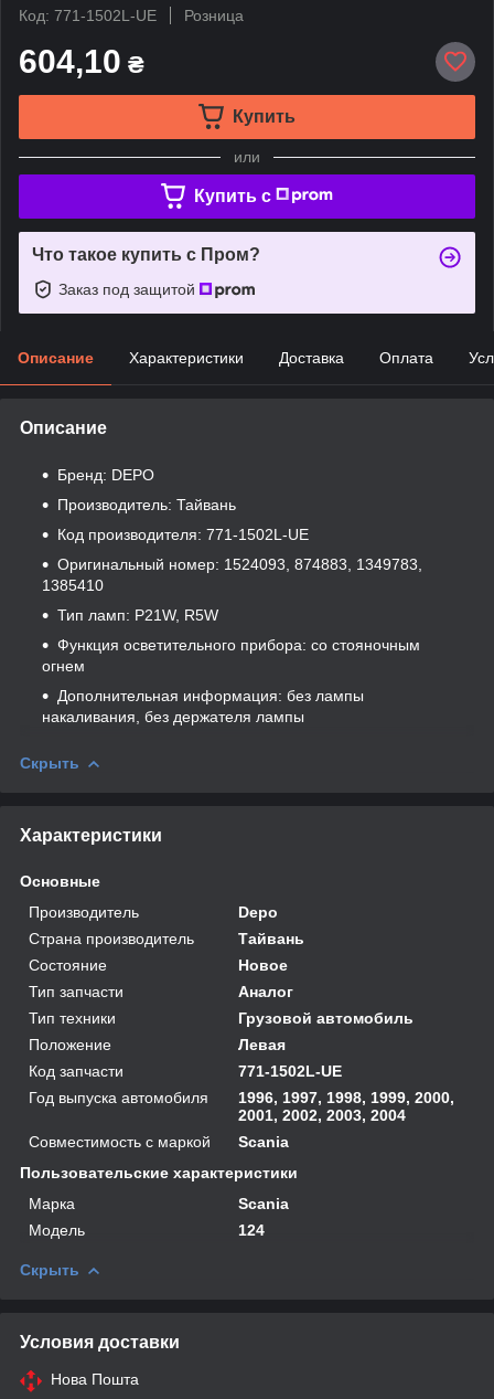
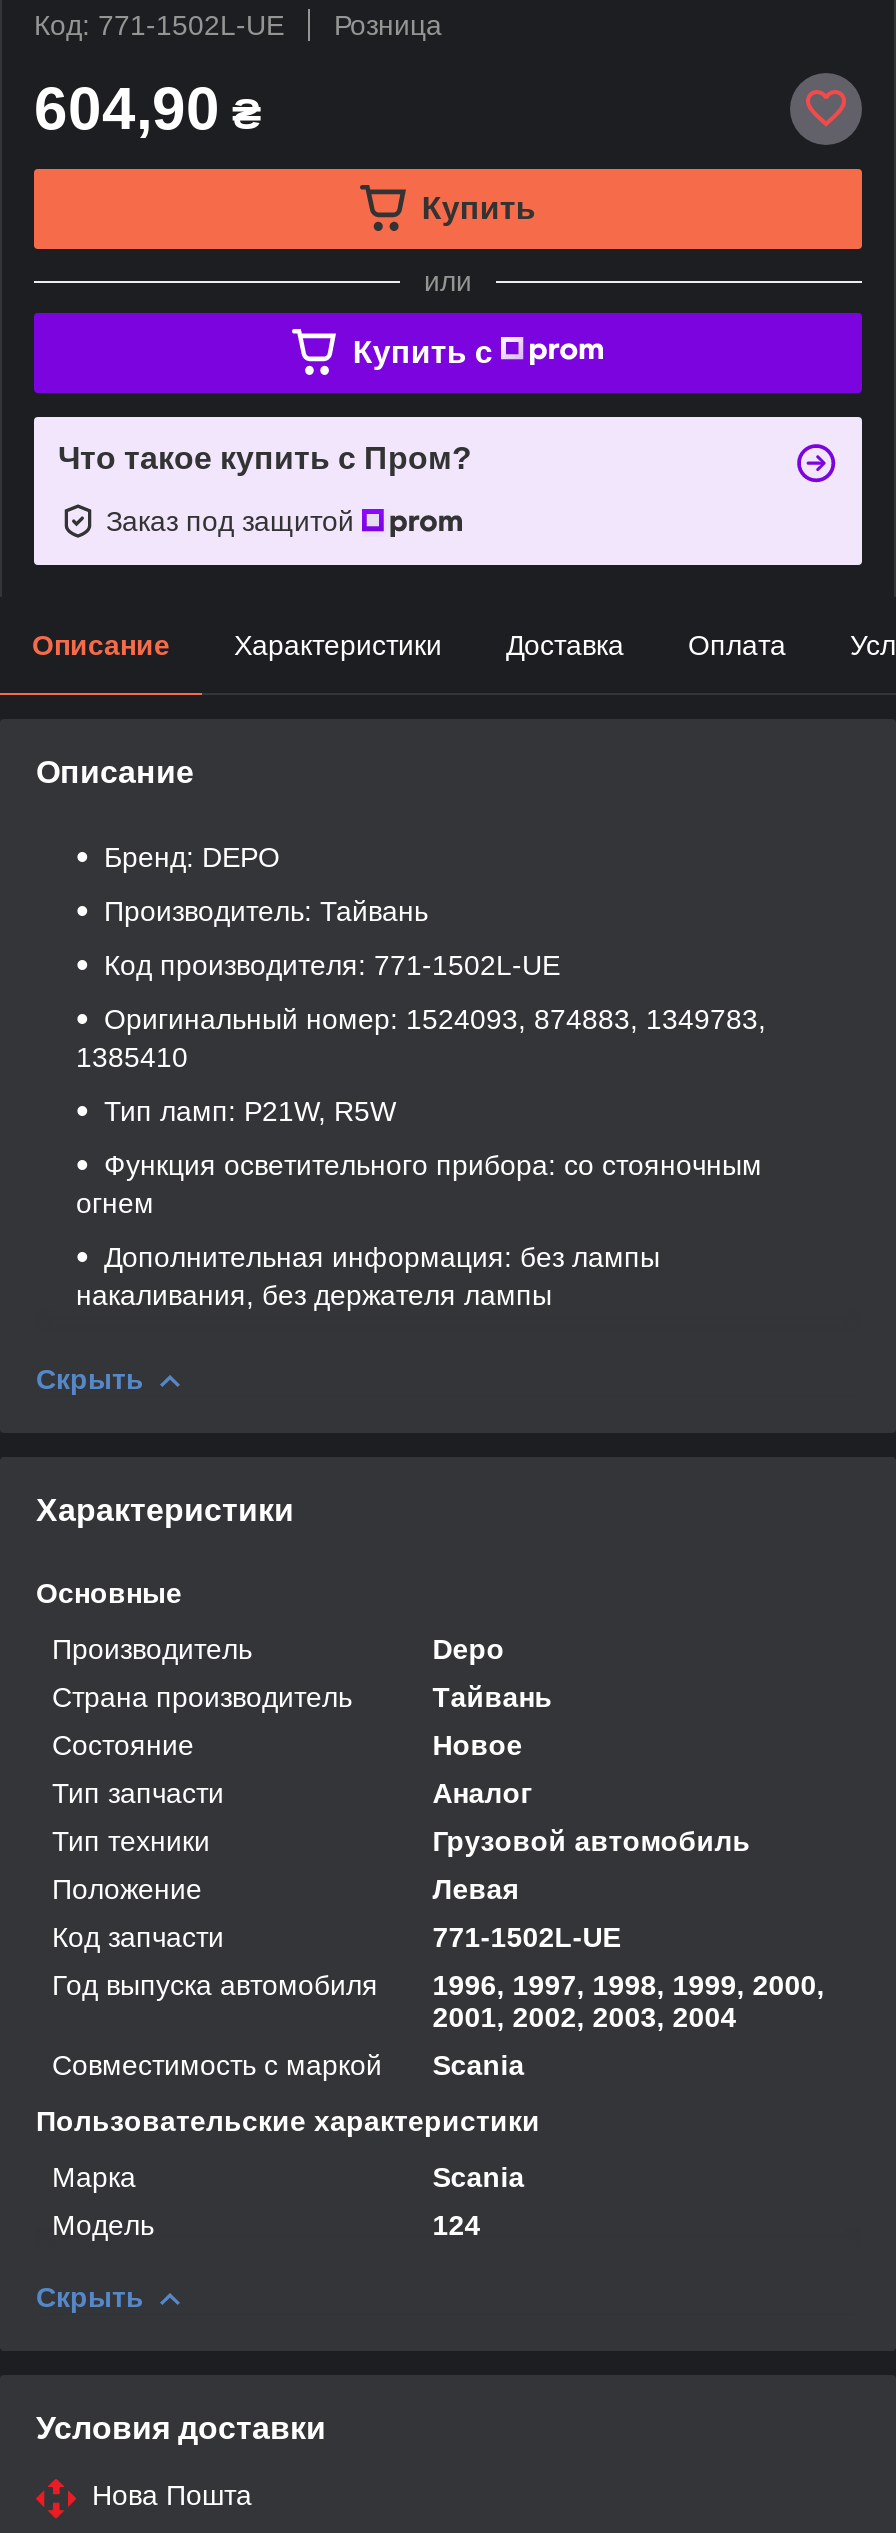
- 604,10 ₴
+ 604,90 ₴
